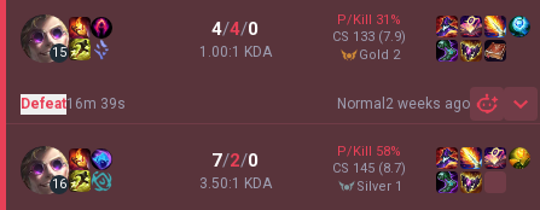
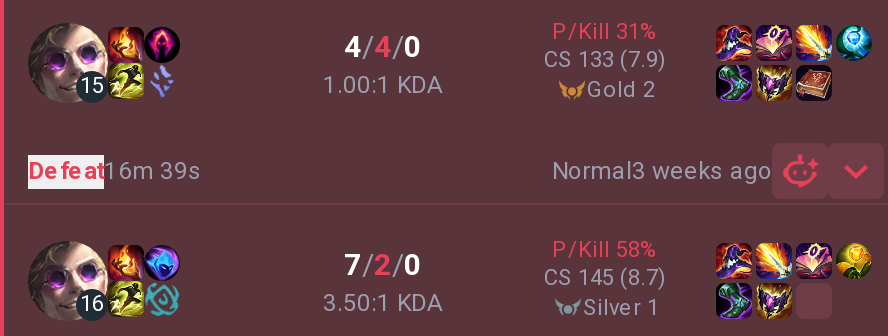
- Normal 2 weeks ago
+ Normal 3 weeks ago
